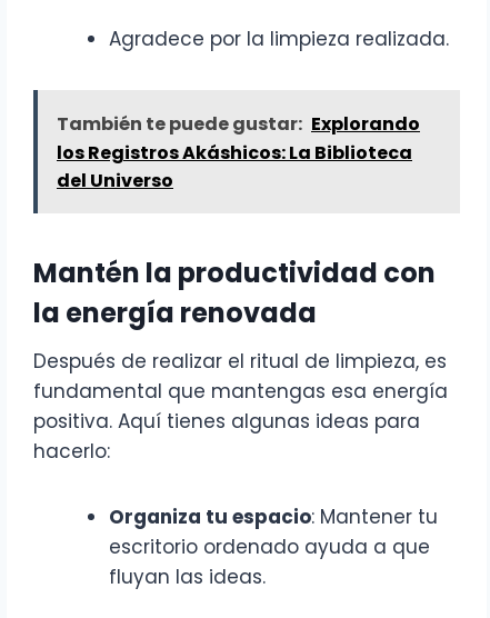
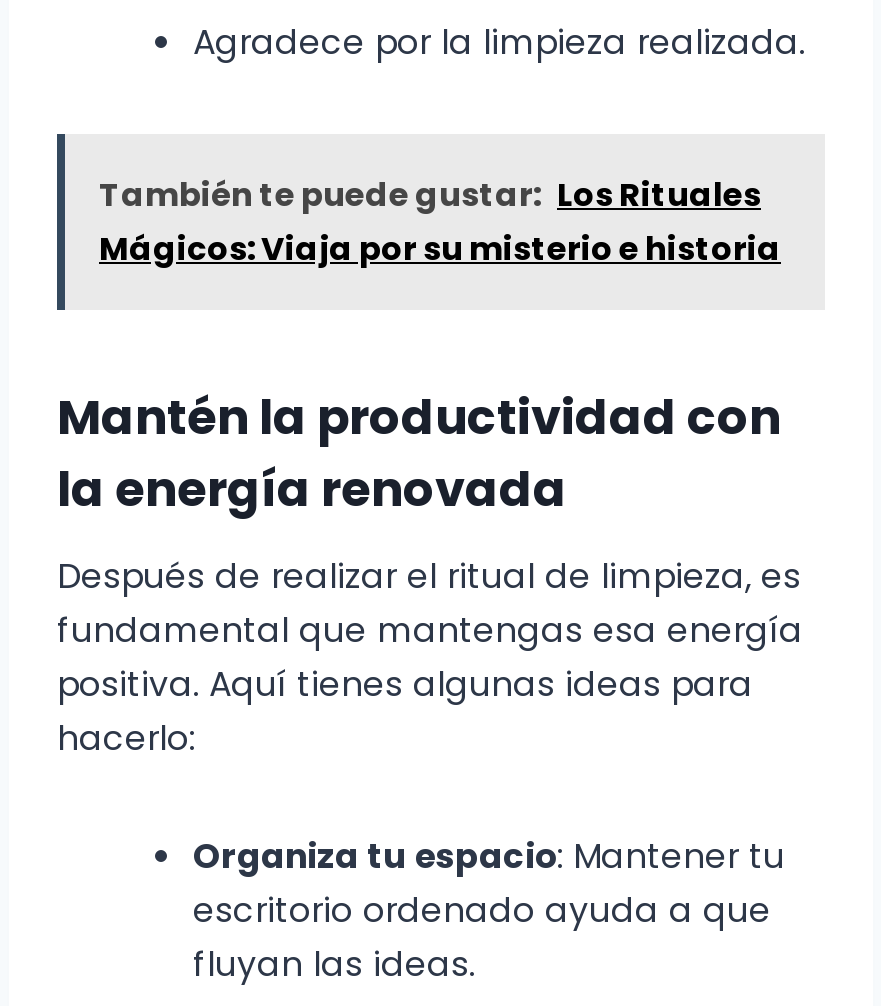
- También te puede gustar: Explorando
- los Registros Akáshicos: La Biblioteca
- del Universo
+ También te puede gustar: Los Rituales
+ Mágicos: Viaja por su misterio e historia
